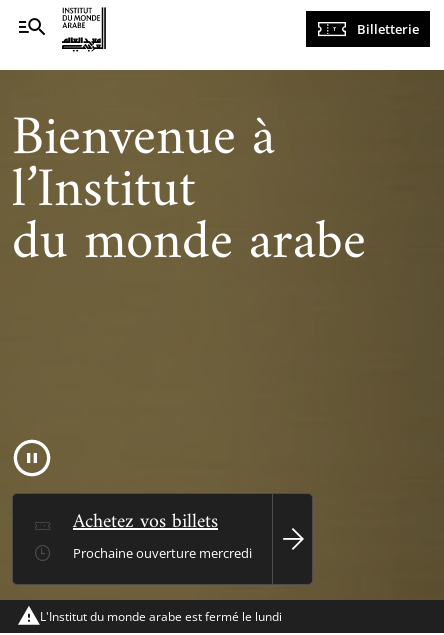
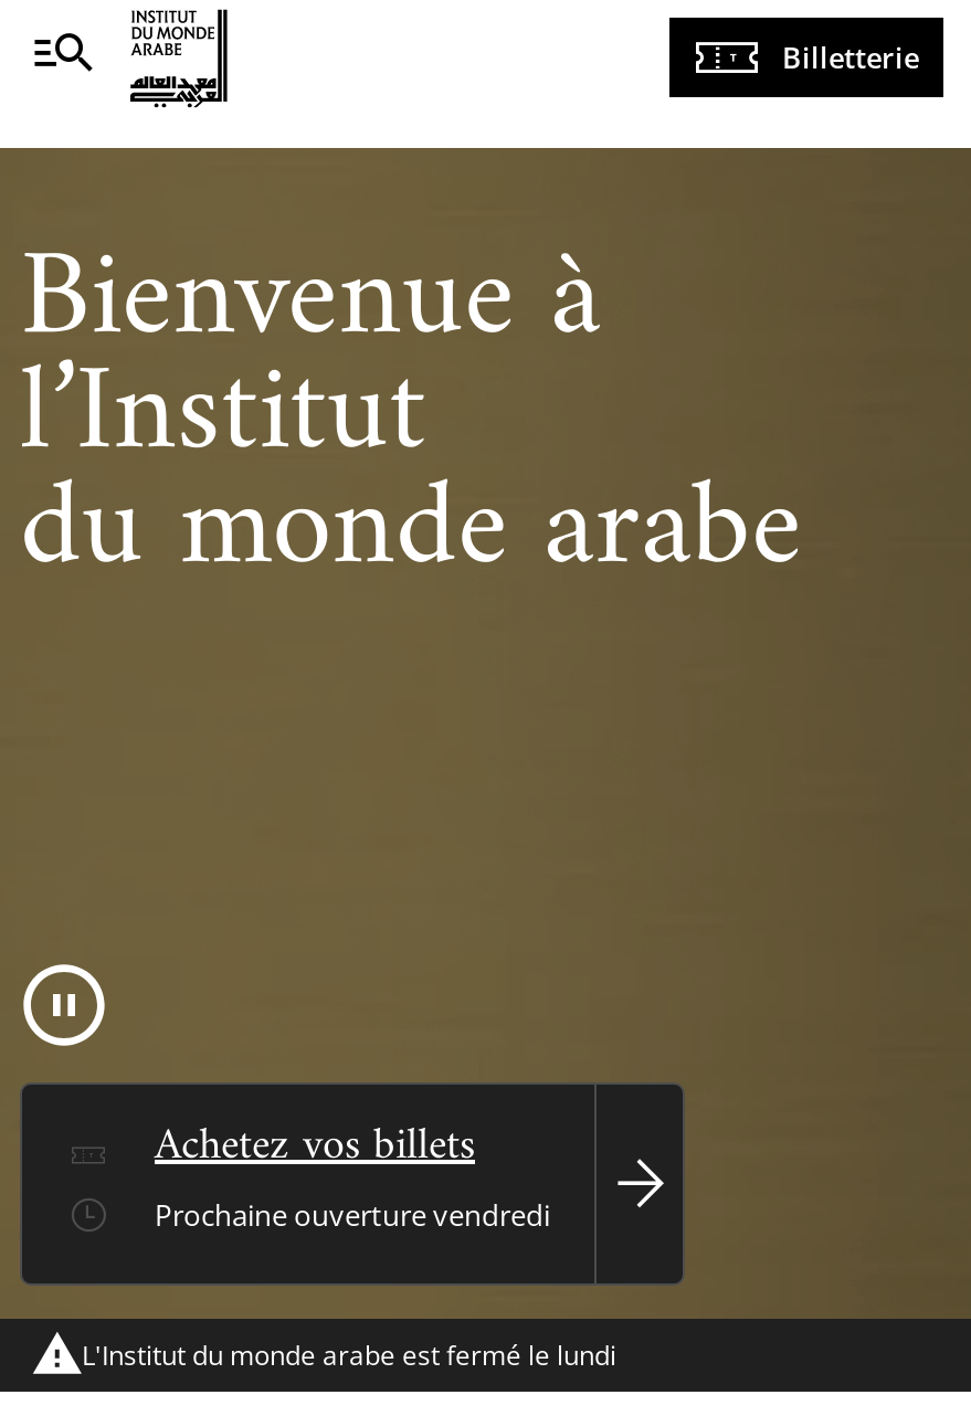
- Prochaine ouverture mercredi
+ Prochaine ouverture vendredi
